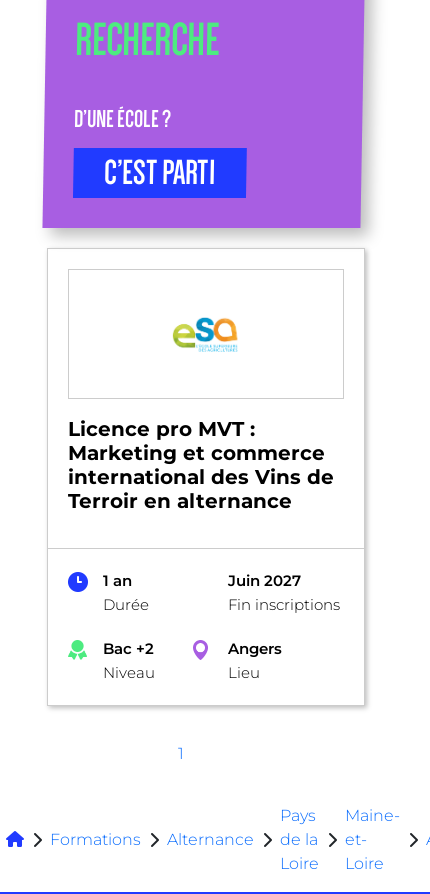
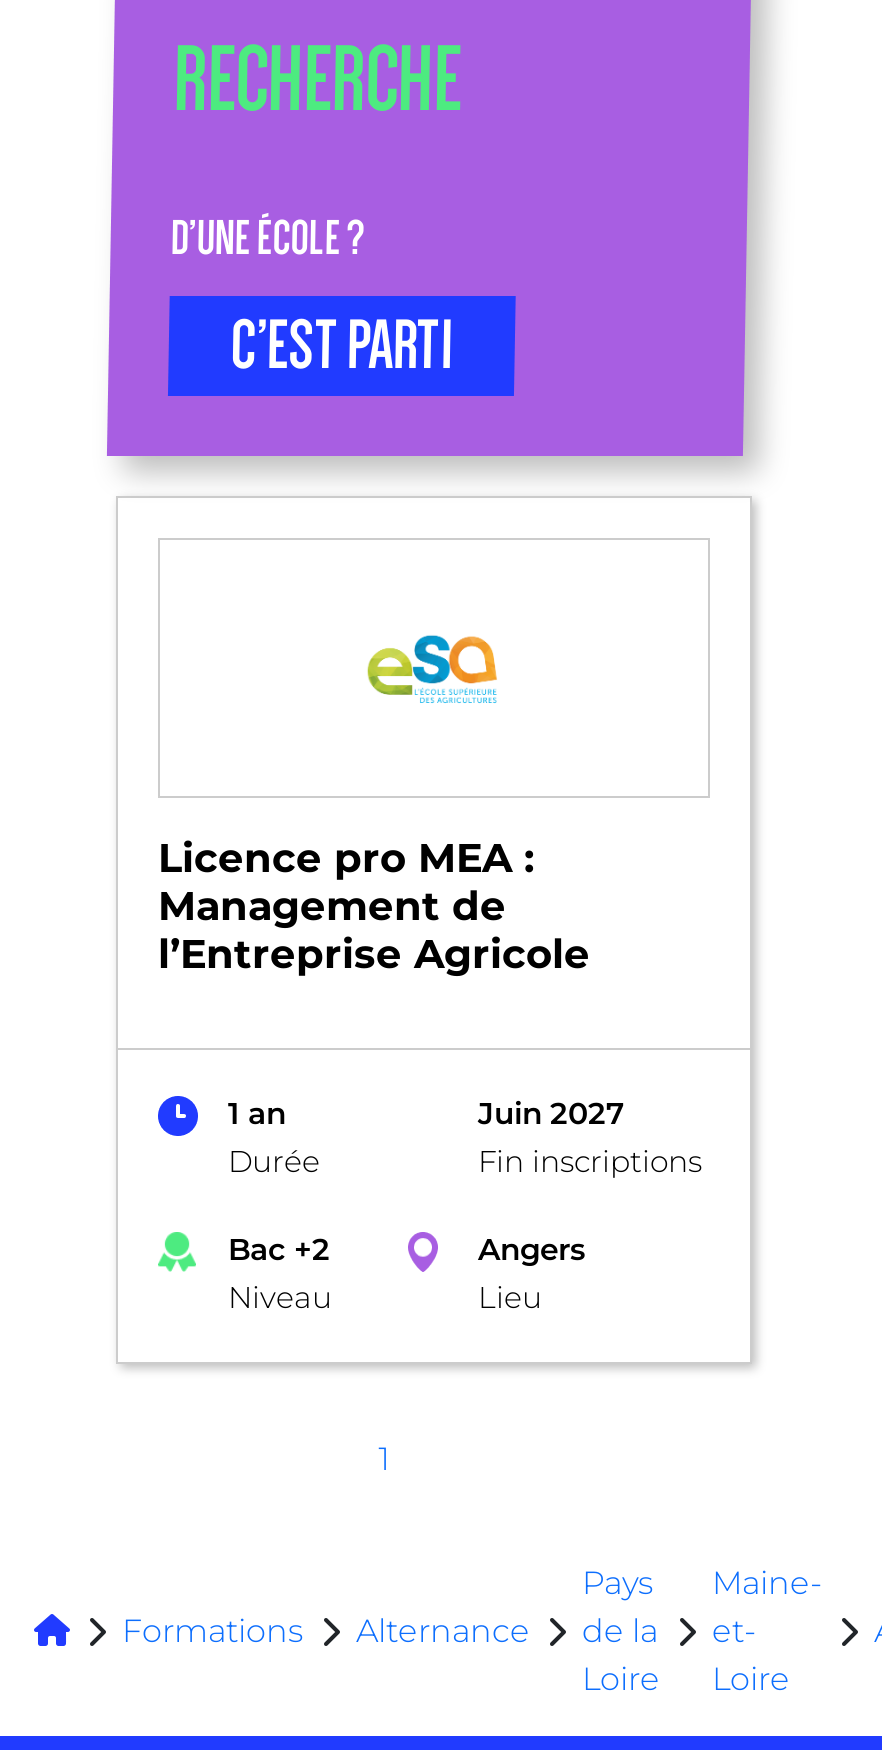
- Licence pro MVT :
- Marketing et commerce
- international des Vins de
- Terroir en alternance
+ Licence pro MEA :
+ Management de
+ l’Entreprise Agricole
